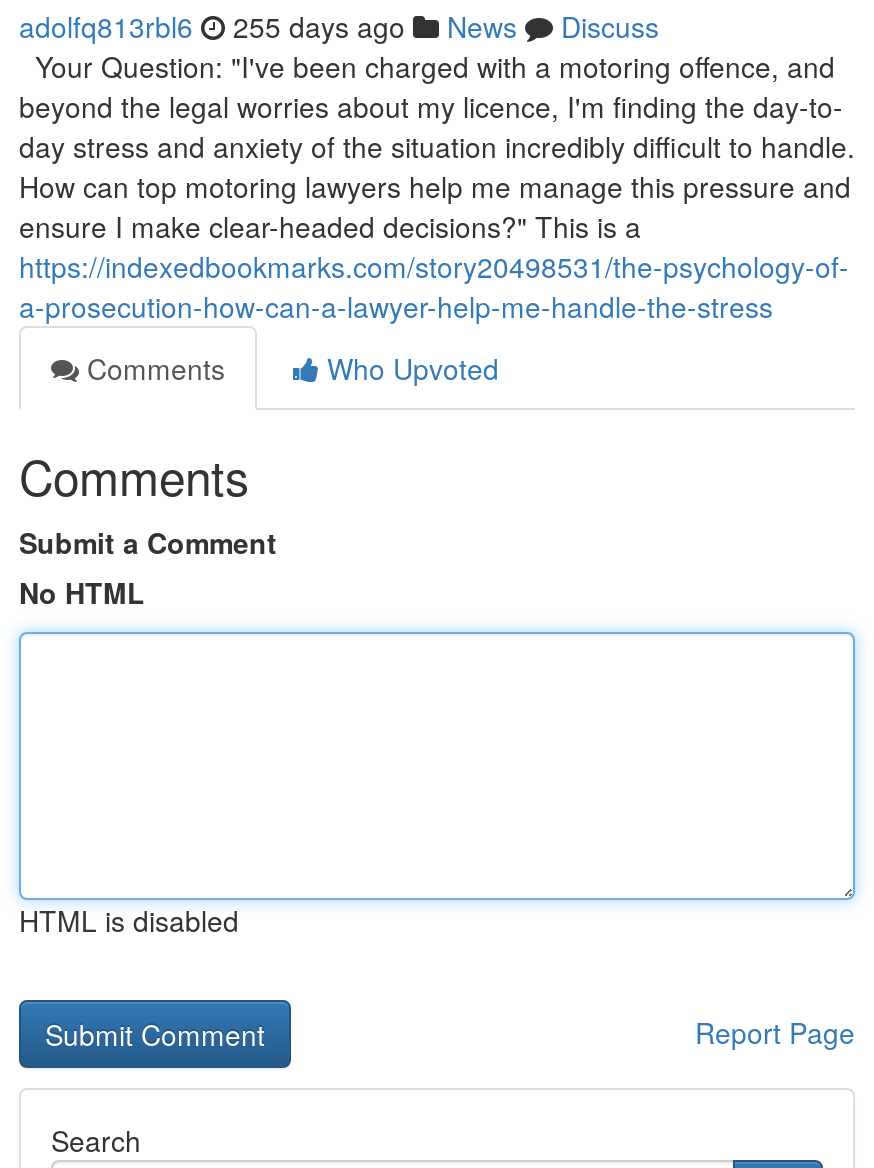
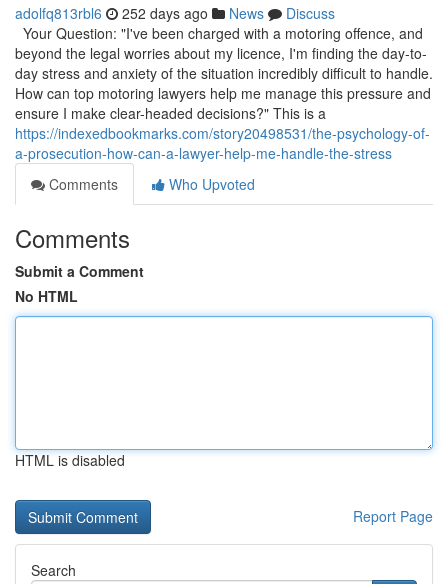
- adolfq813rbl6 255 days ago News Discuss
+ adolfq813rbl6 252 days ago News Discuss
